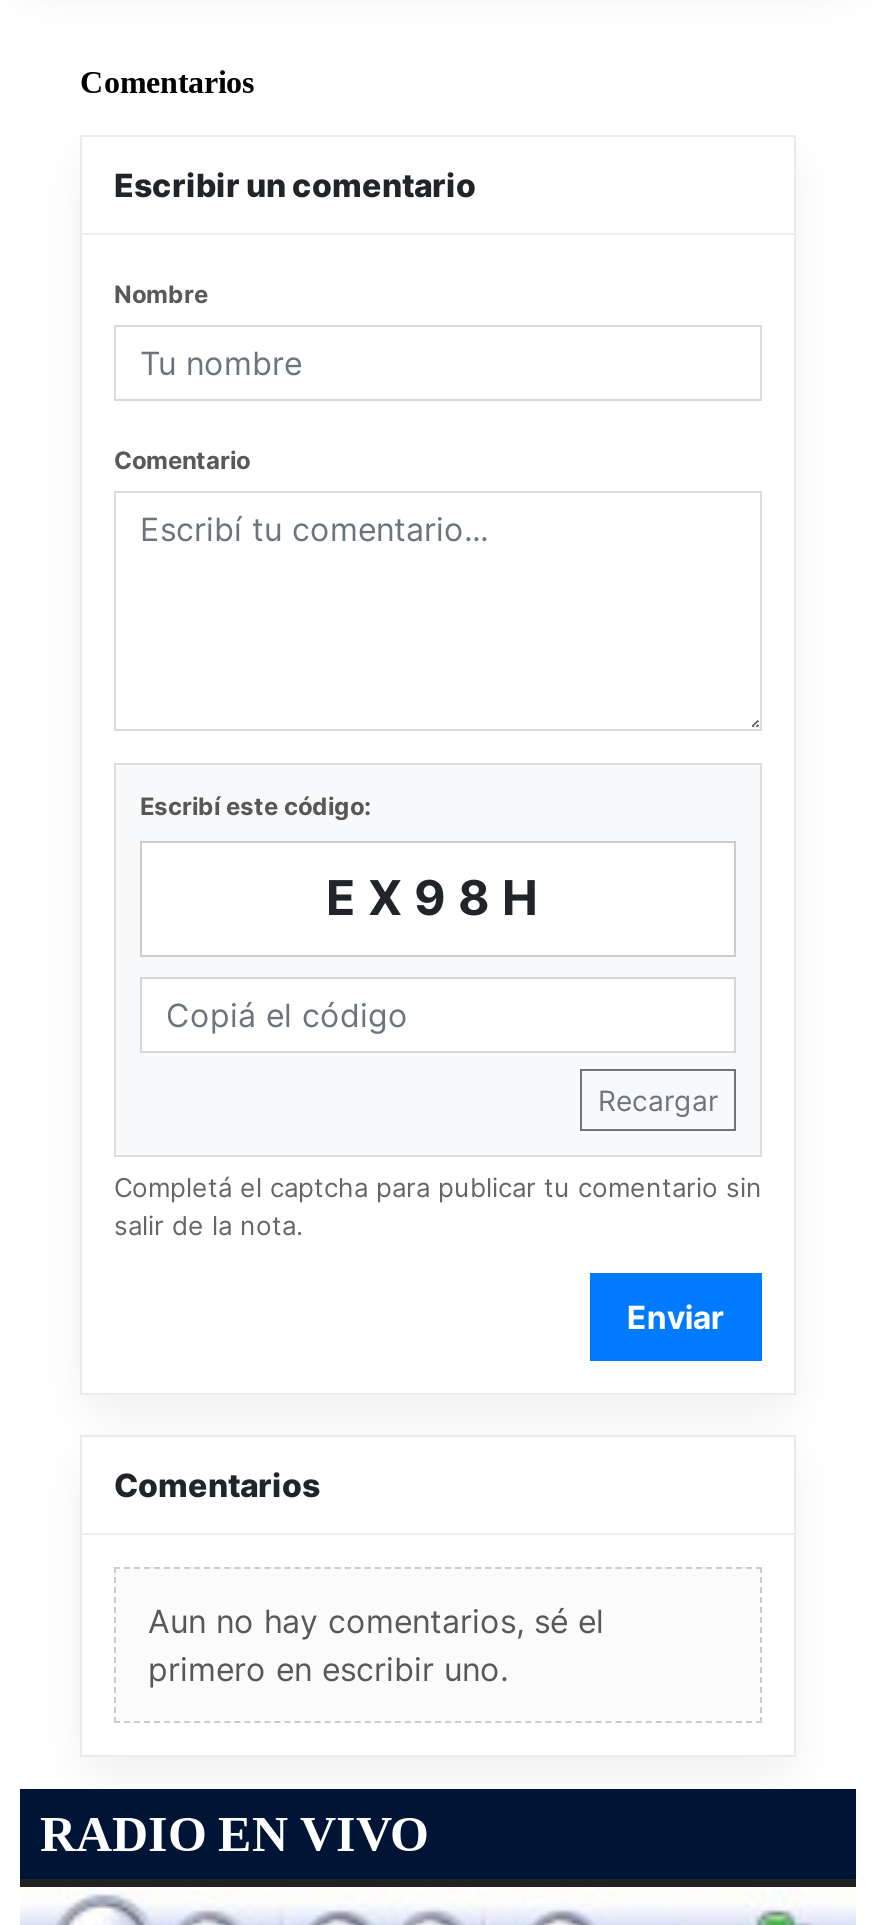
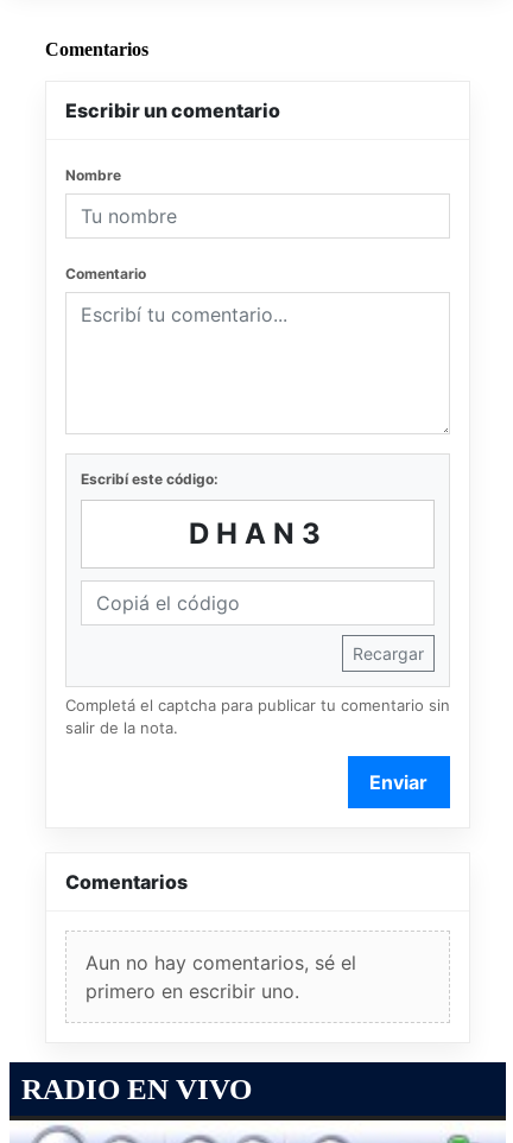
- EX98H
+ DHAN3
